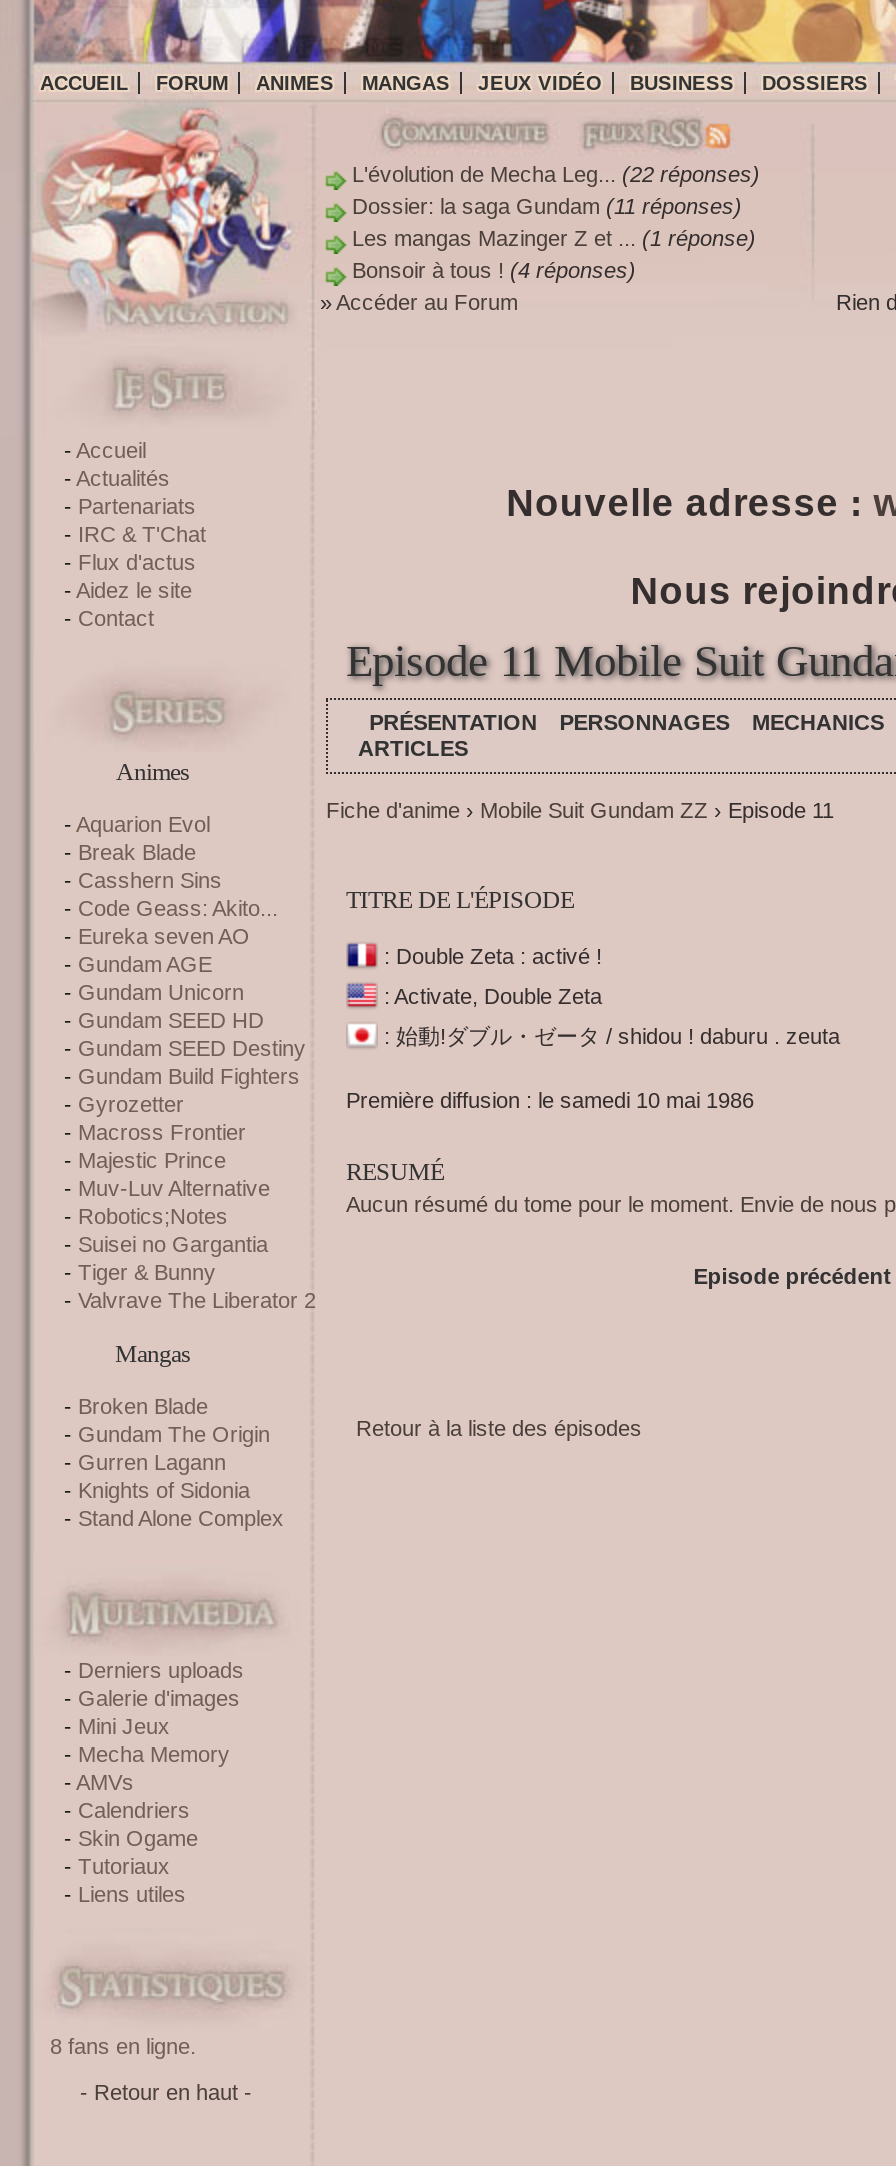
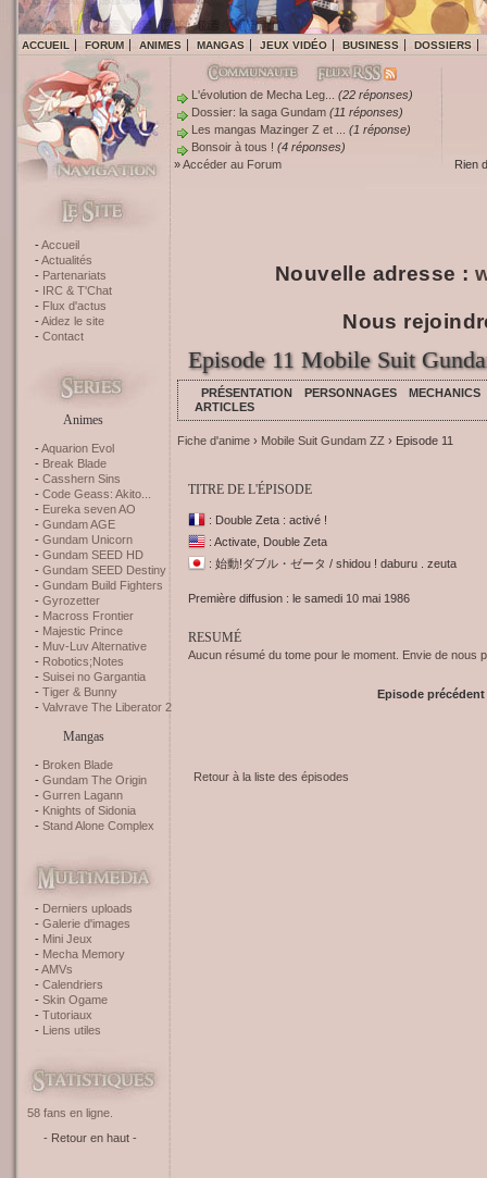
- 8 fans en ligne.
+ 58 fans en ligne.
